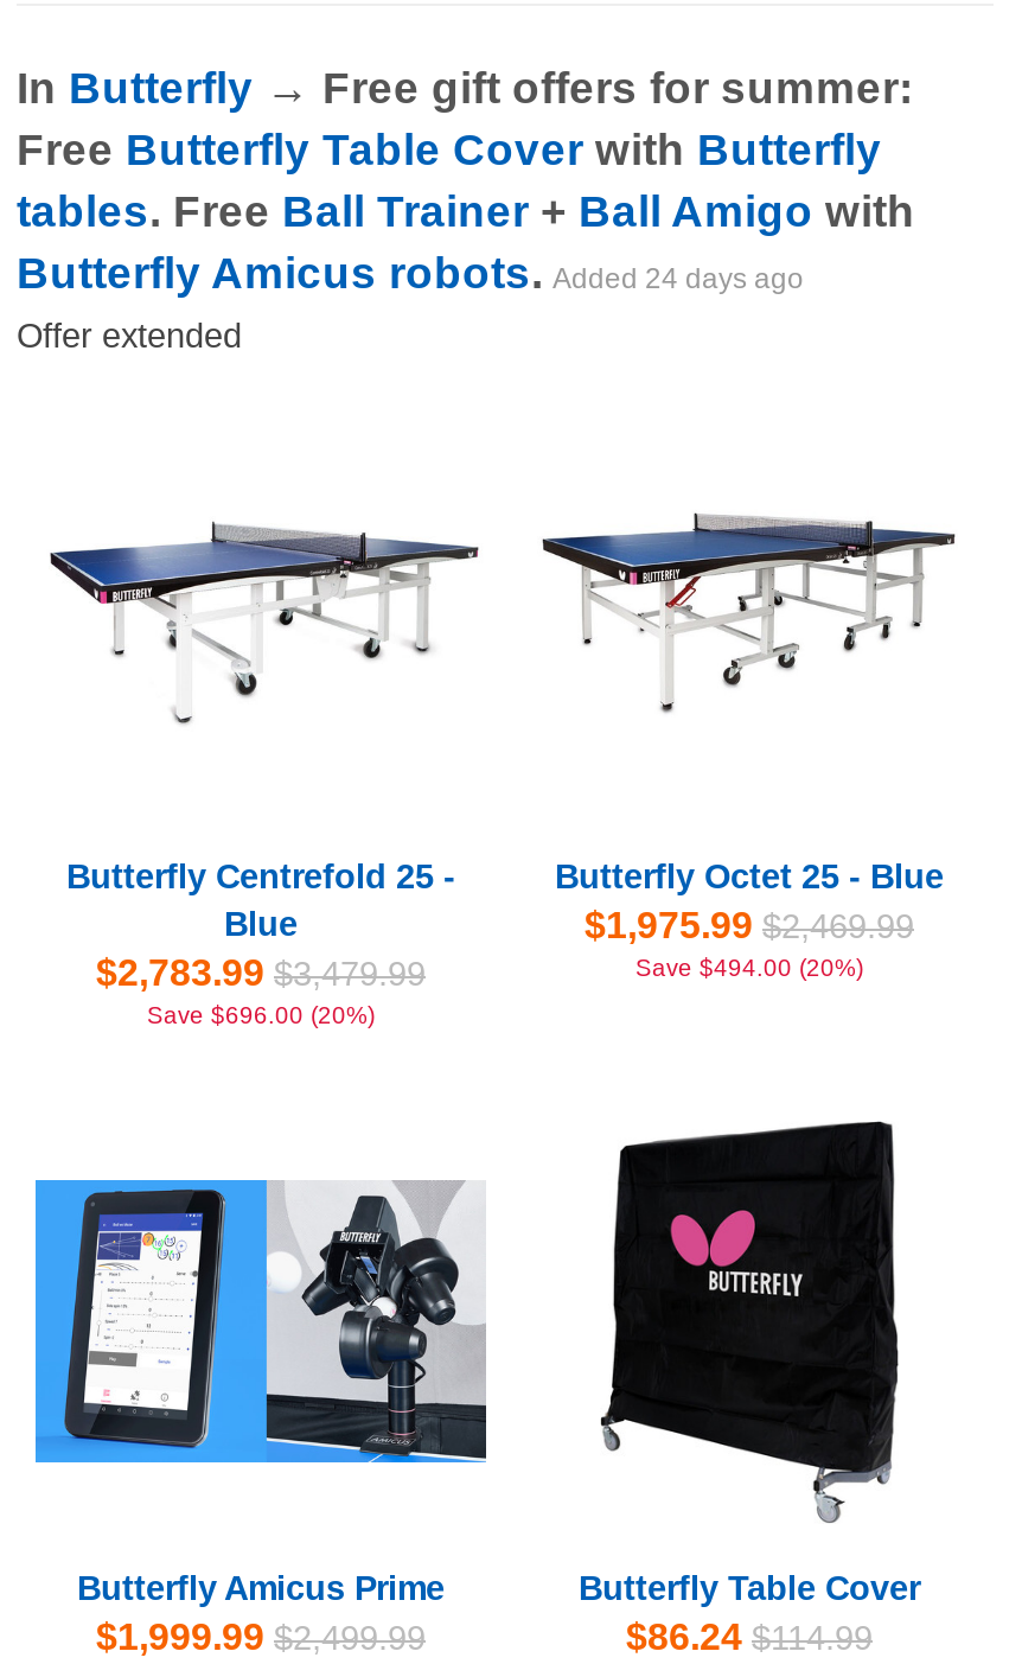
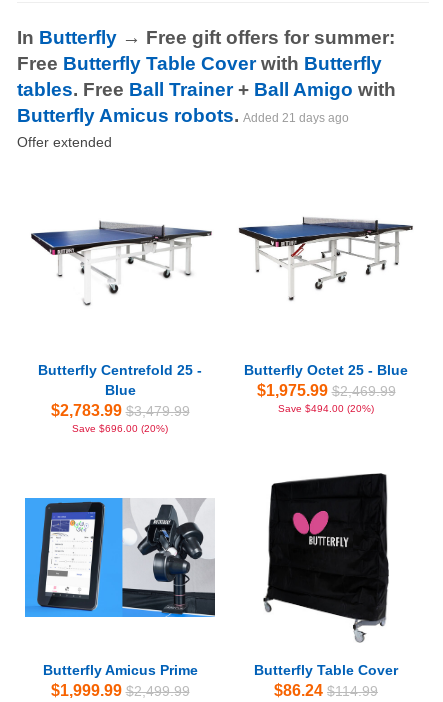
- Butterfly Amicus robots. Added 24 days ago
+ Butterfly Amicus robots. Added 21 days ago
